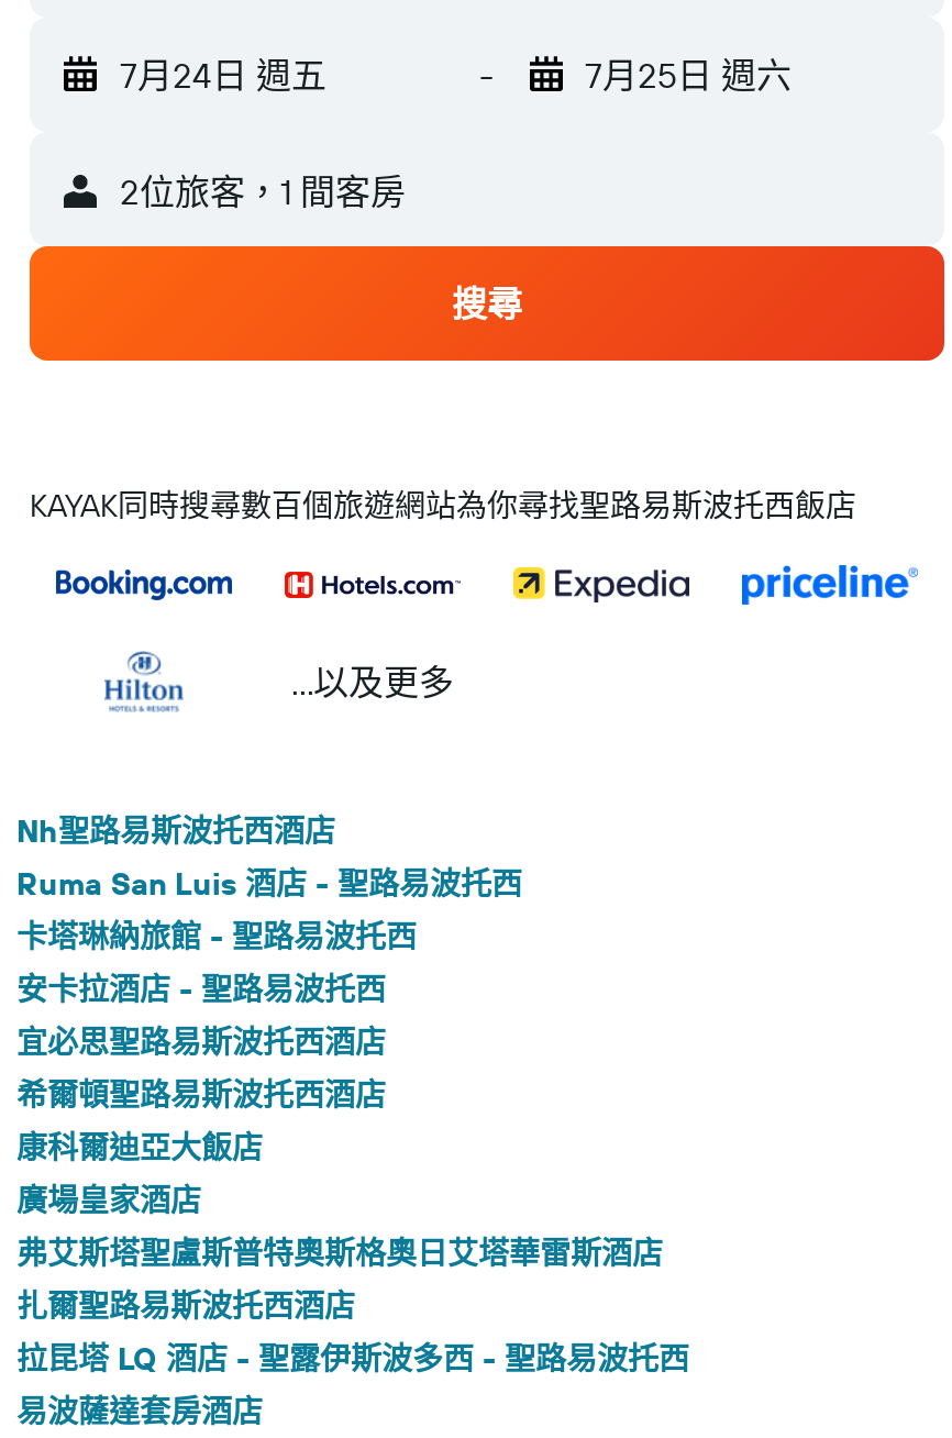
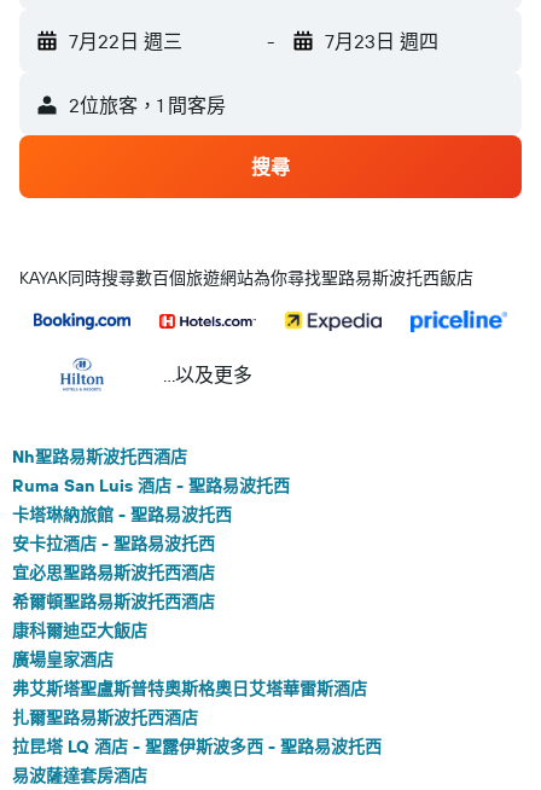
- 7月24日 週五
+ 7月22日 週三

- 7月25日 週六
+ 7月23日 週四
